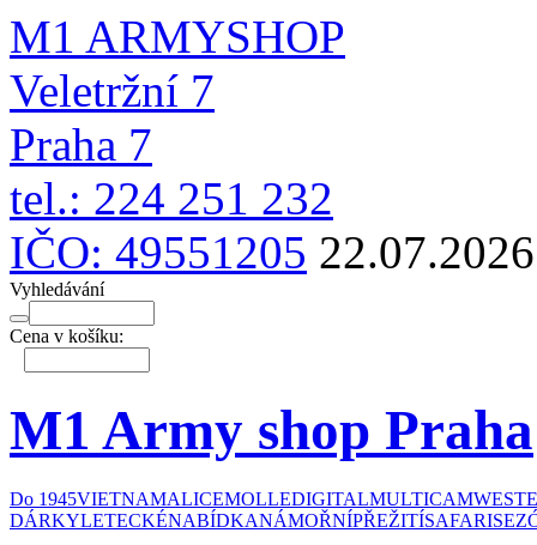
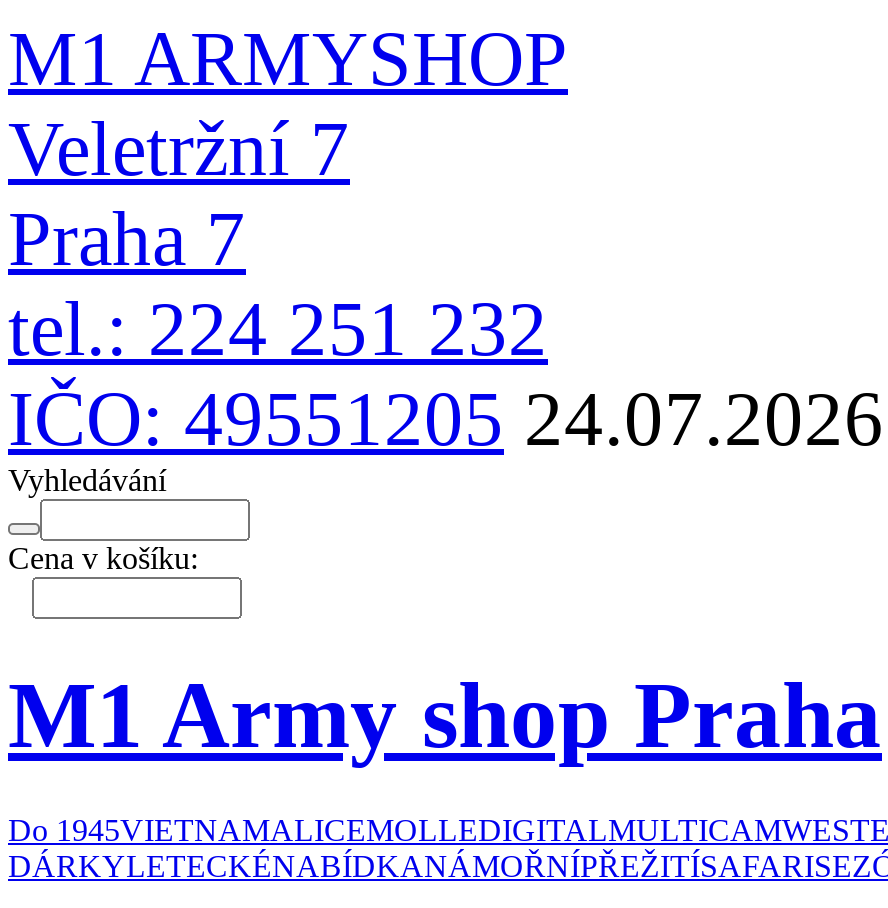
- IČO: 49551205 22.07.2026
+ IČO: 49551205 24.07.2026
